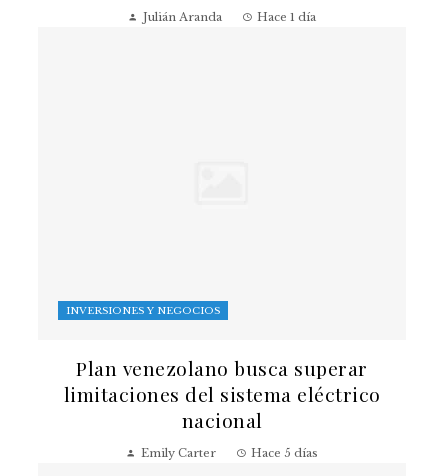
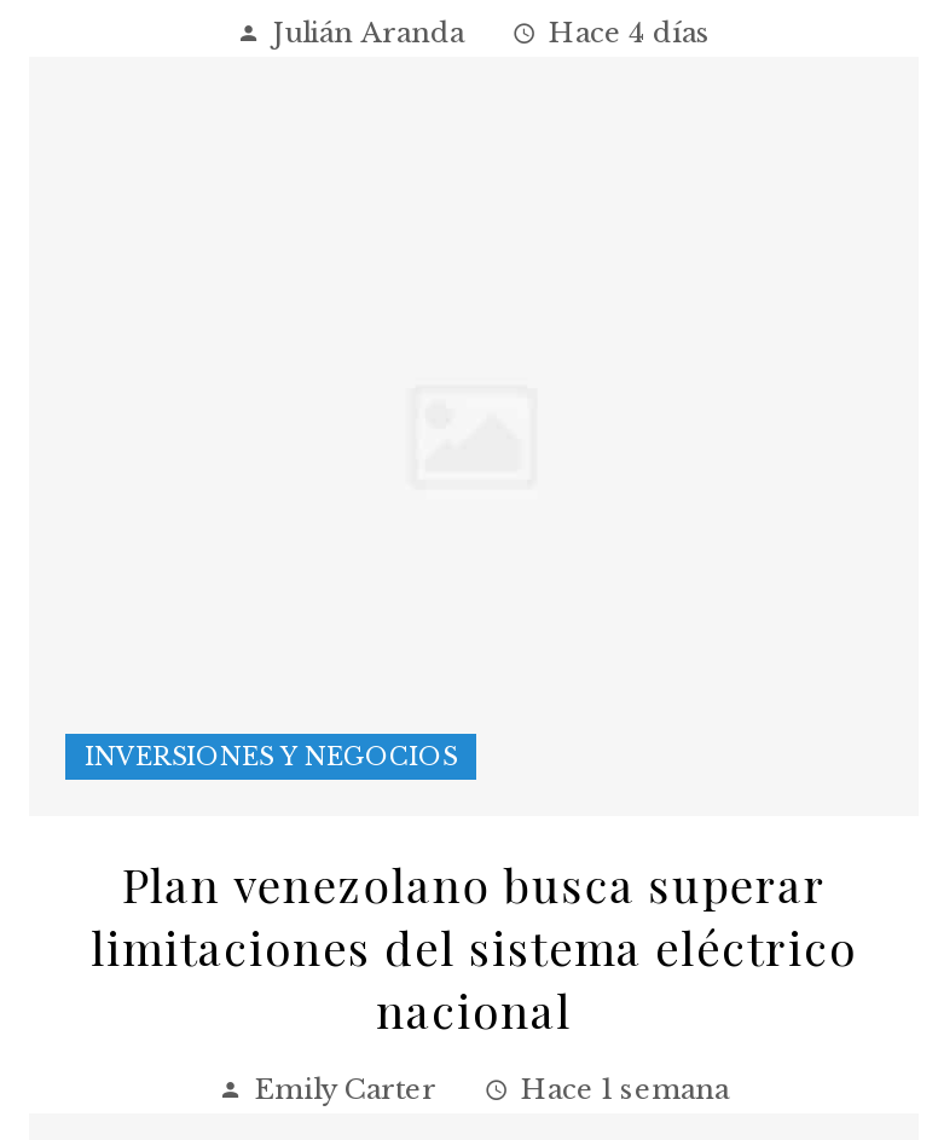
- Hace 1 día
+ Hace 4 días

- Hace 5 días
+ Hace 1 semana
